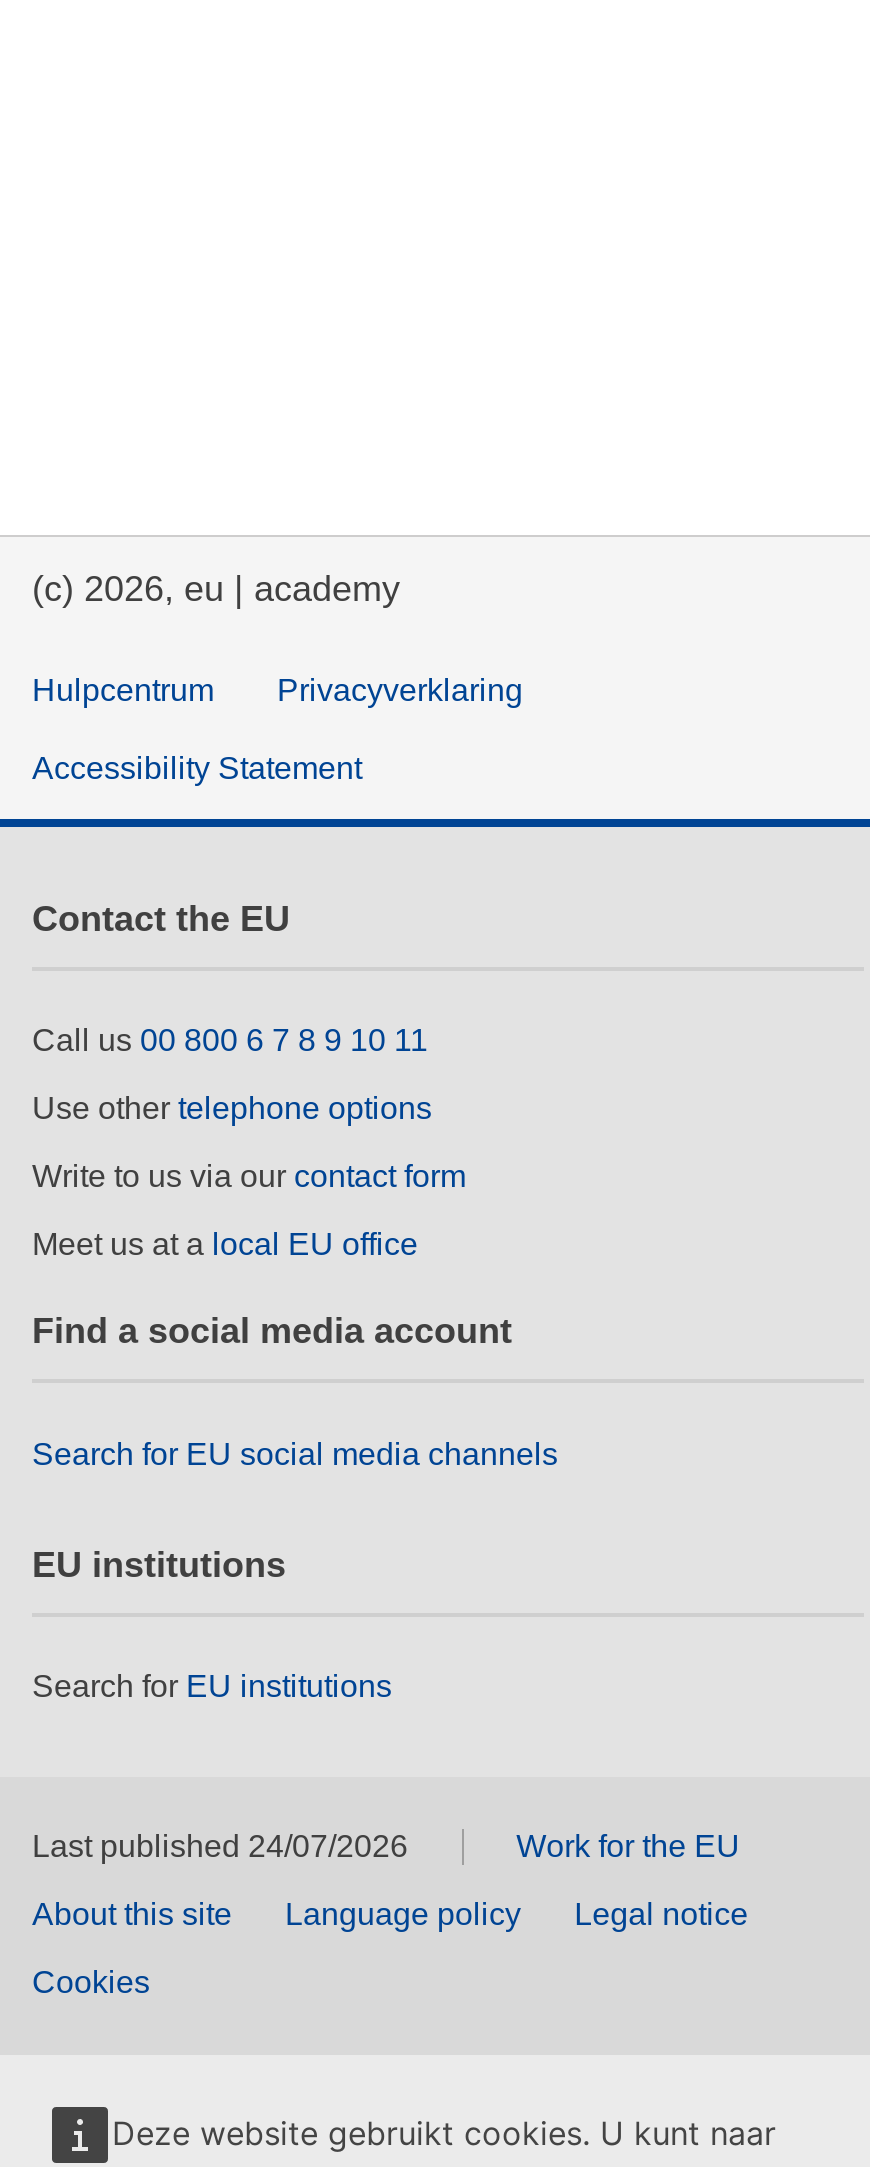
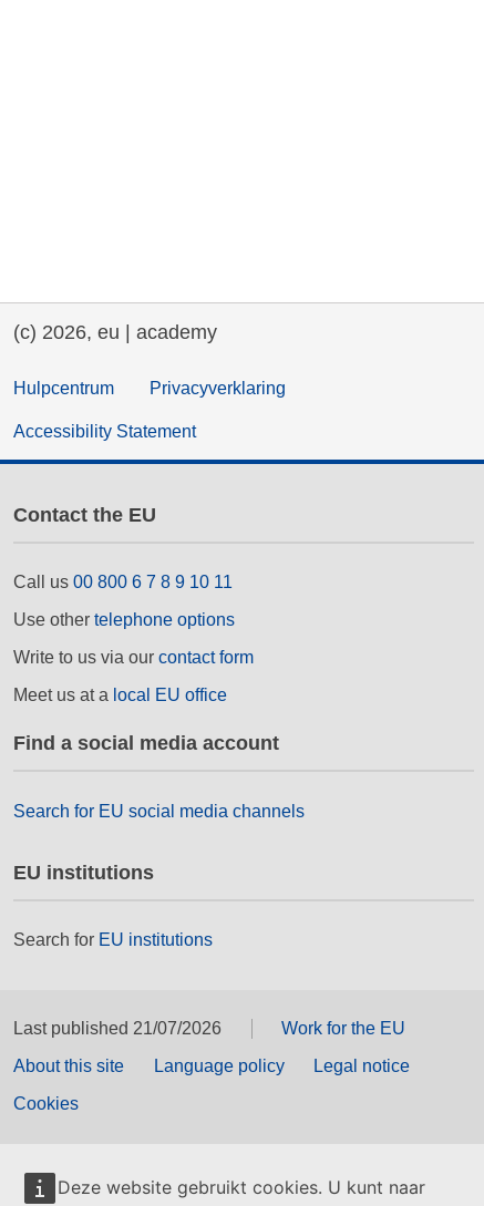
- Last published 24/07/2026
+ Last published 21/07/2026
